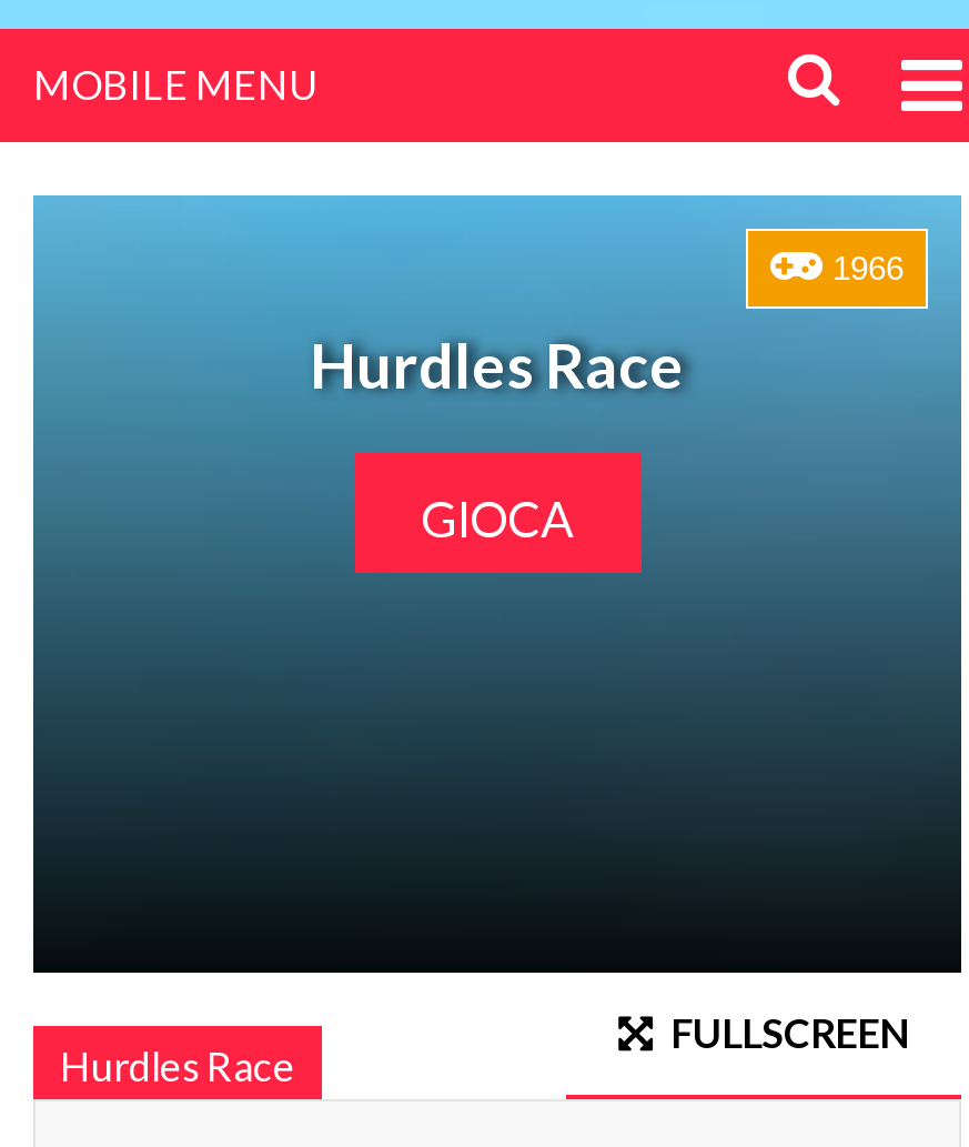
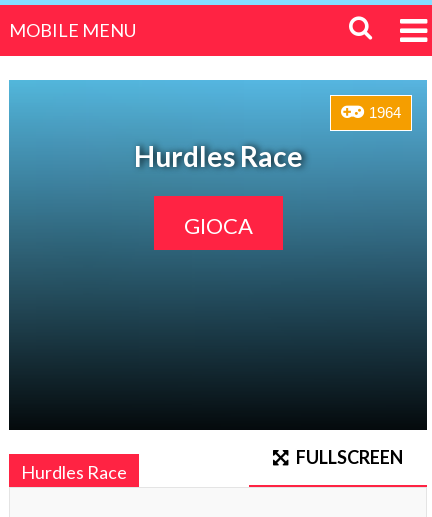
- 1966
+ 1964
